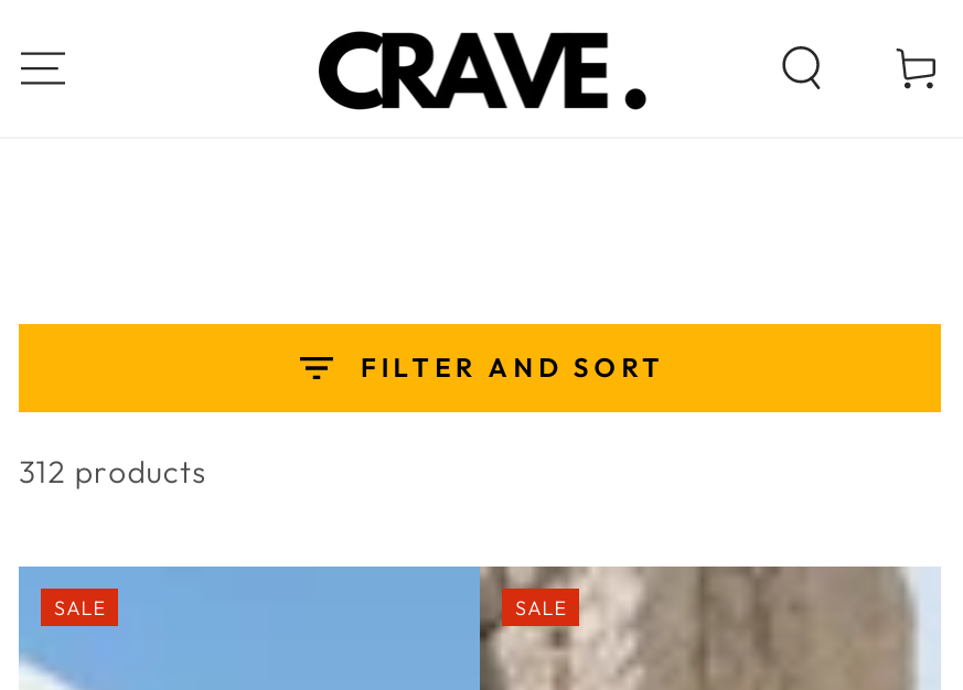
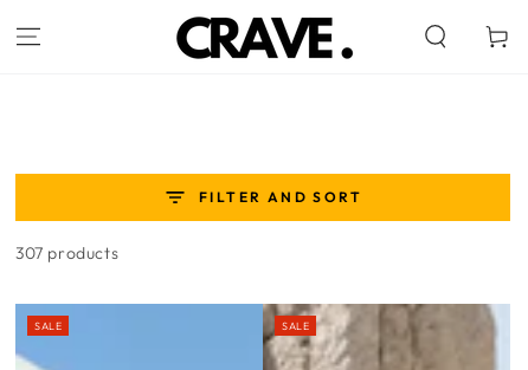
- 312 products
+ 307 products
